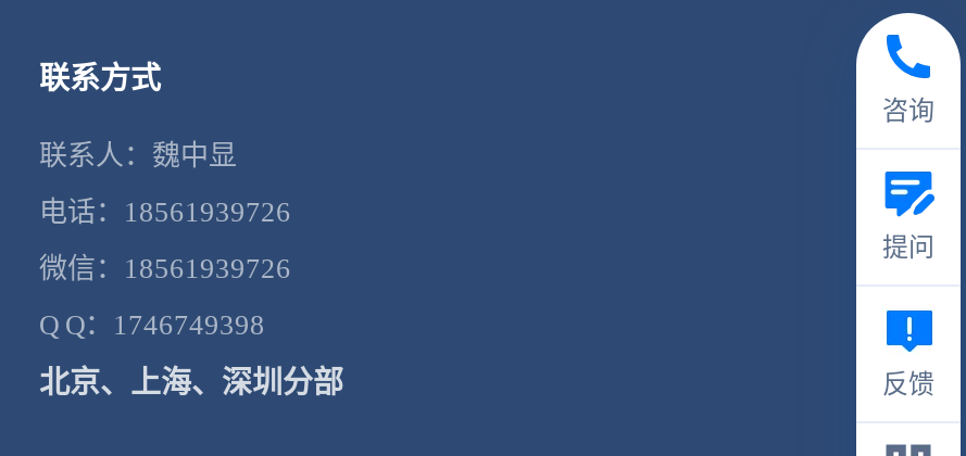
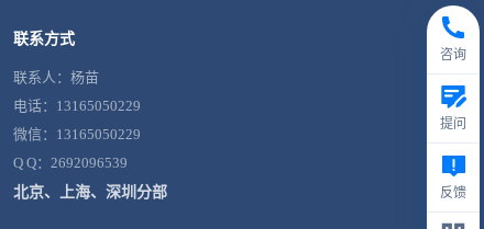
- 联系人：魏中显
+ 联系人：杨苗

- 电话：18561939726
+ 电话：13165050229

- 微信：18561939726
+ 微信：13165050229

- Q Q：1746749398
+ Q Q：2692096539
